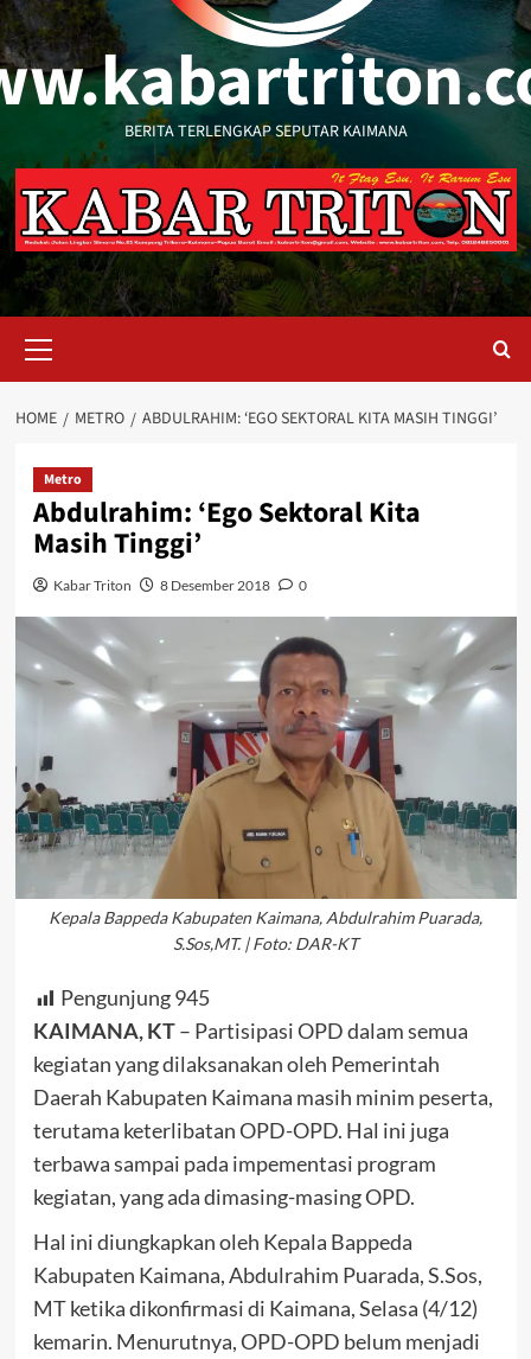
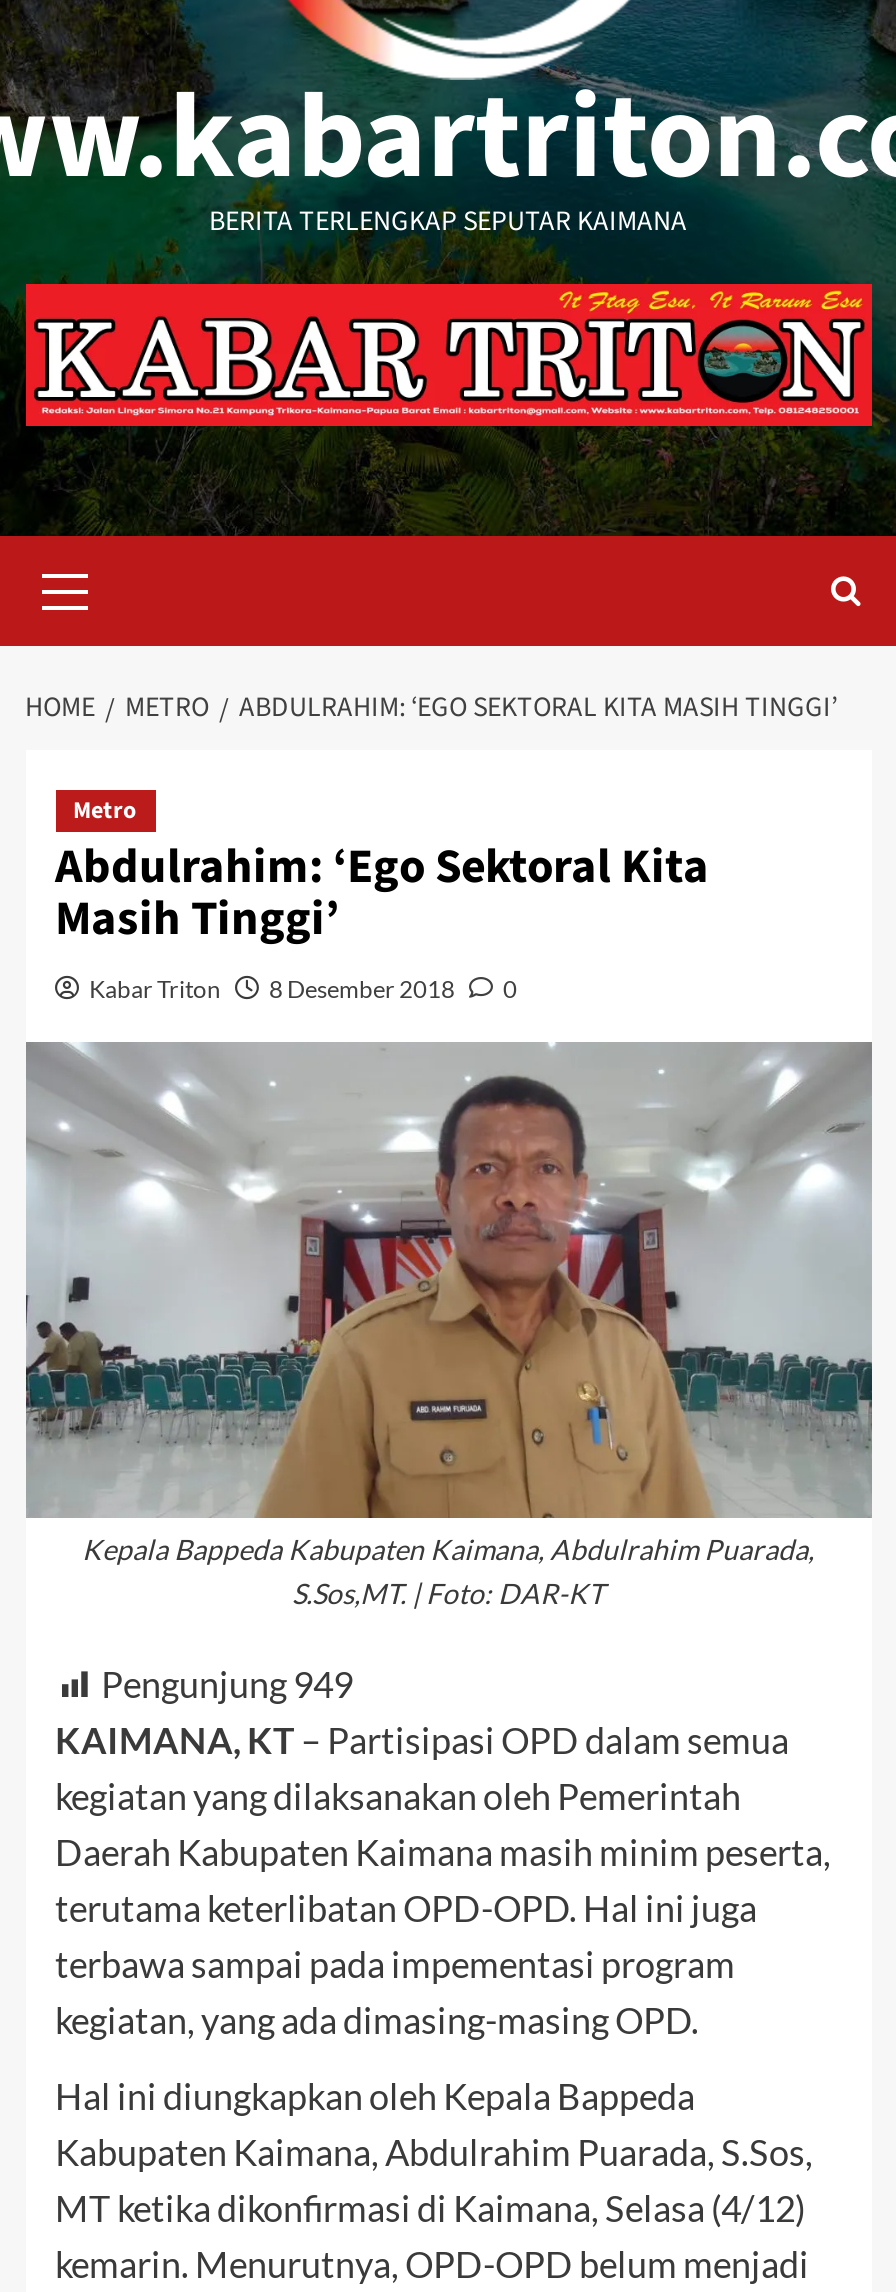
- Pengunjung 945
+ Pengunjung 949
